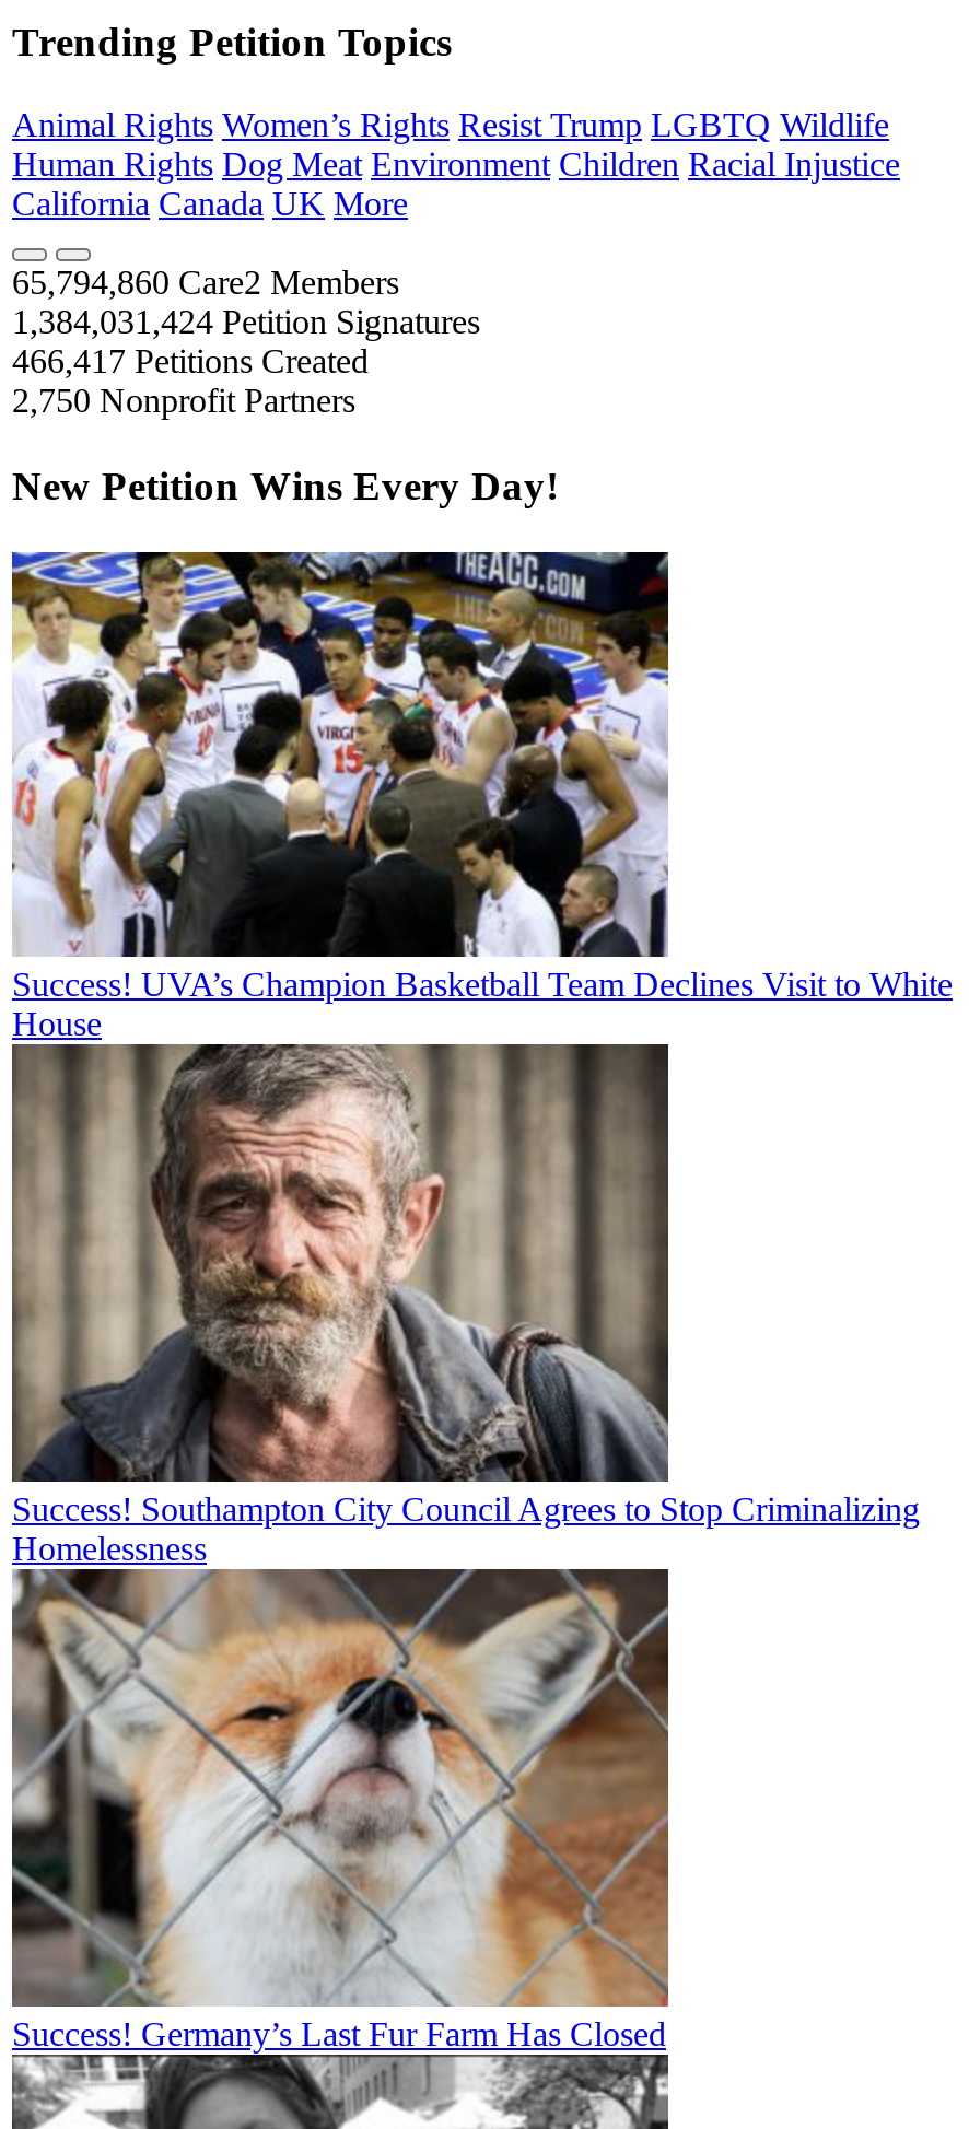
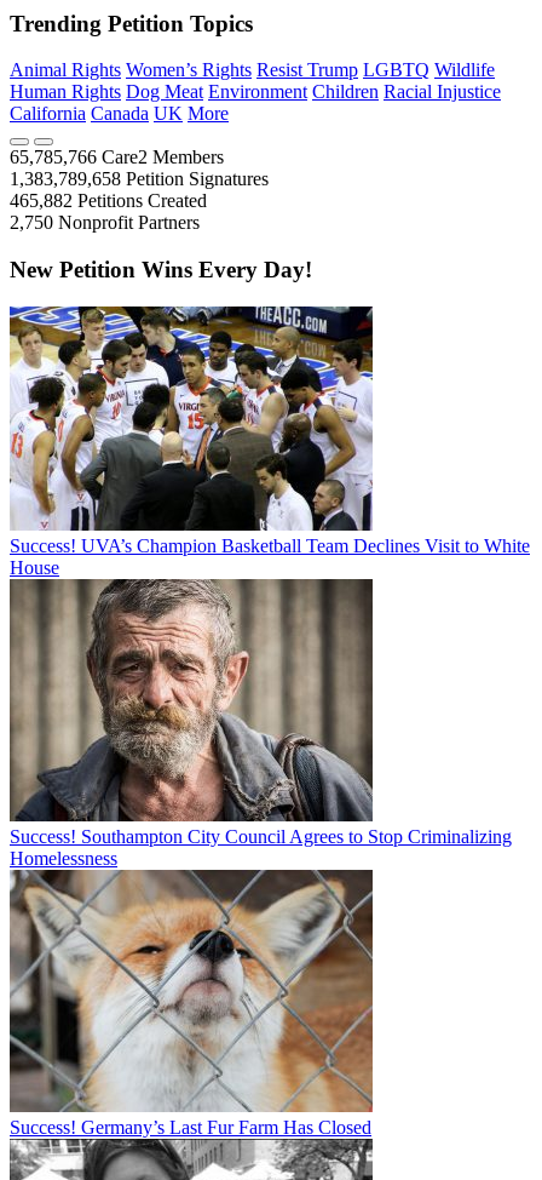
- 65,794,860 Care2 Members
+ 65,785,766 Care2 Members

- 1,384,031,424 Petition Signatures
+ 1,383,789,658 Petition Signatures

- 466,417 Petitions Created
+ 465,882 Petitions Created
